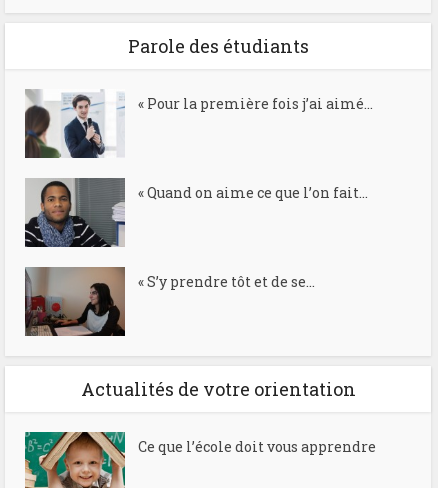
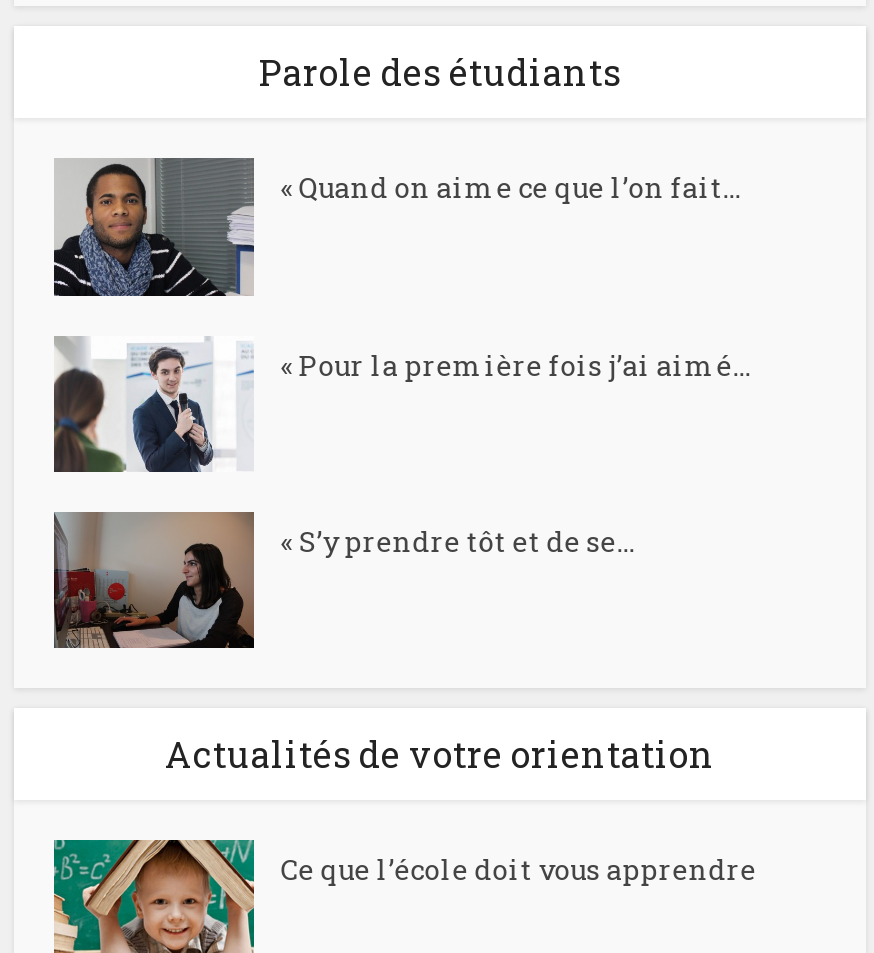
moved down: [image] | « Pour la première fois j’ai aimé...

moved up: [image] | « Quand on aime ce que l’on fait...
